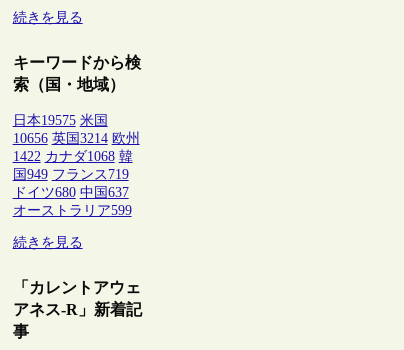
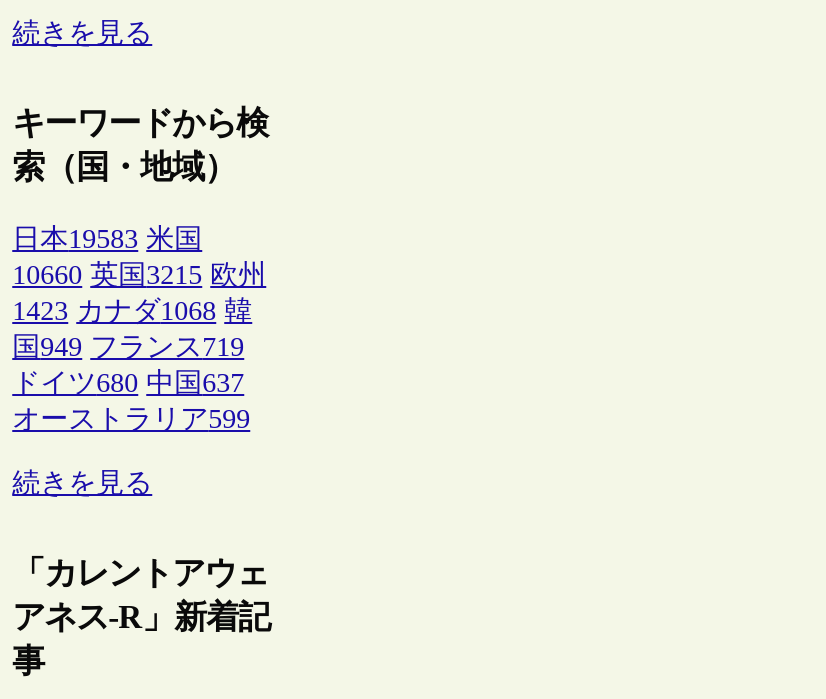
- 日本19575 米国
+ 日本19583 米国

- 10656 英国3214 欧州
+ 10660 英国3215 欧州

- 1422 カナダ1068 韓
+ 1423 カナダ1068 韓
